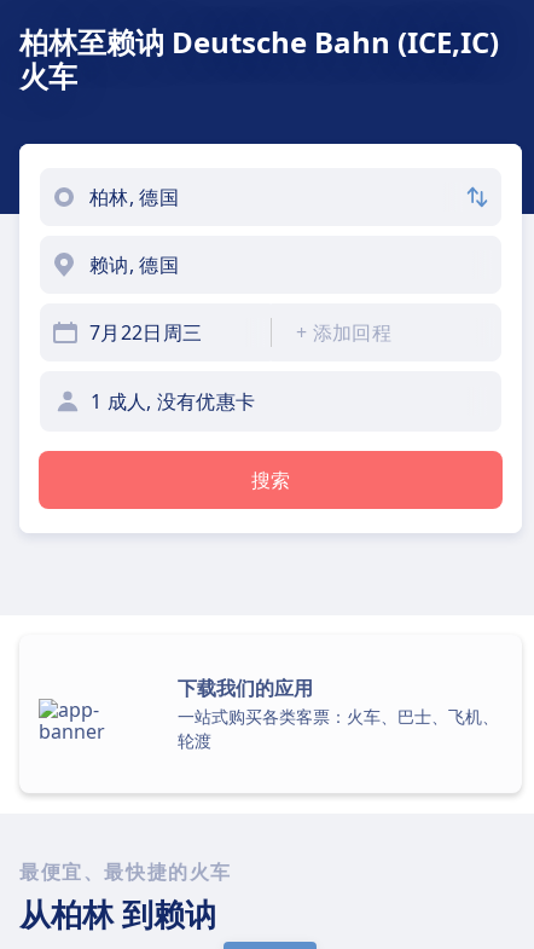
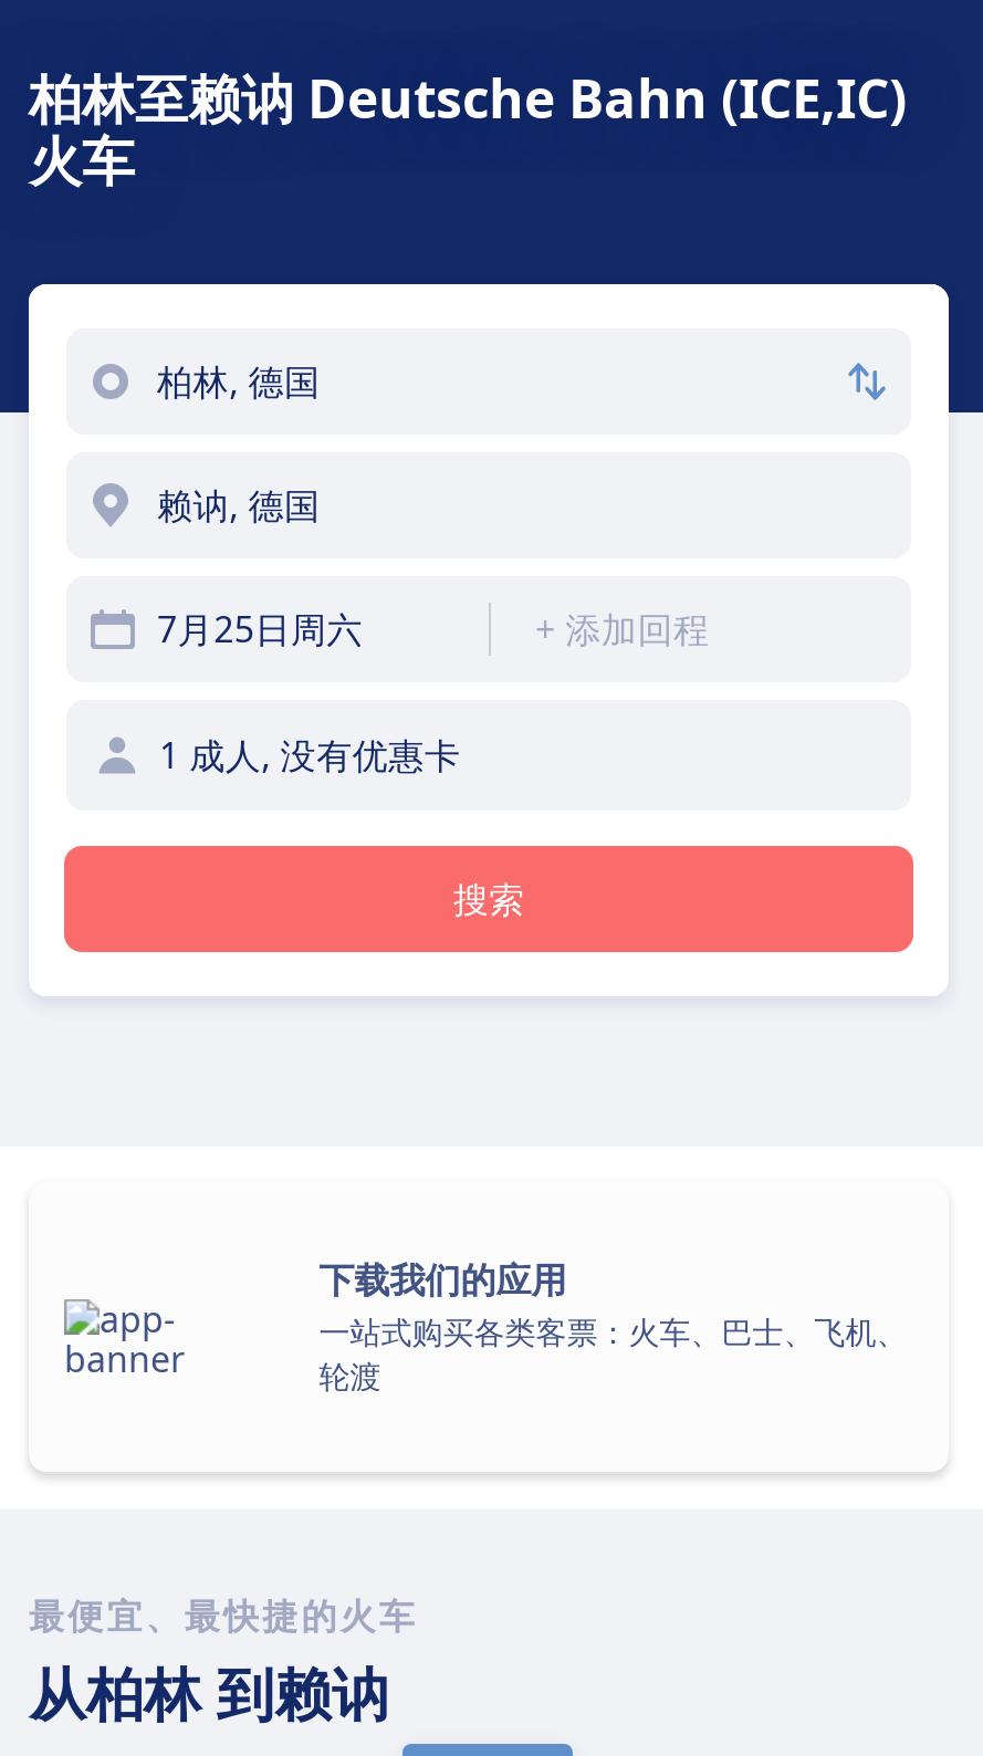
- 7月22日周三
+ 7月25日周六
